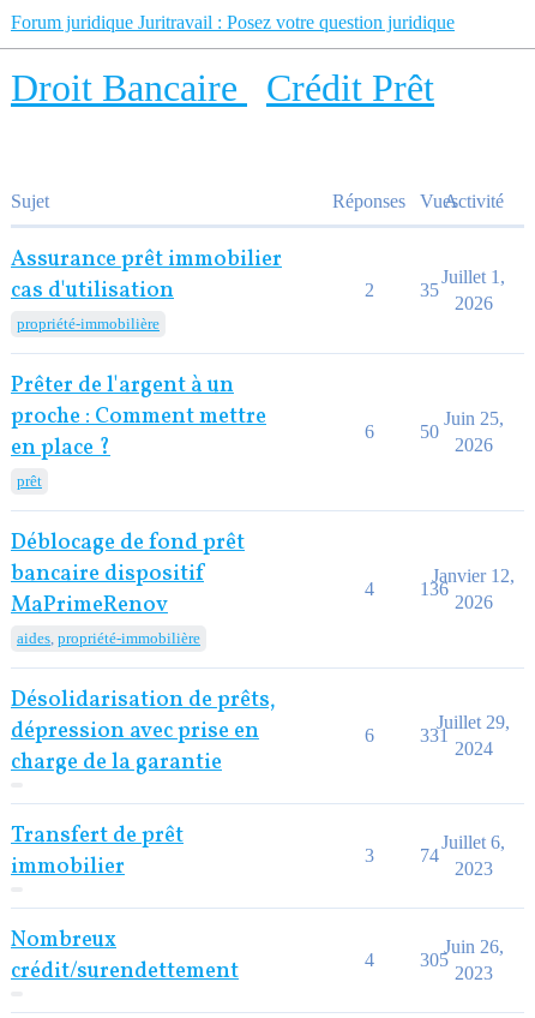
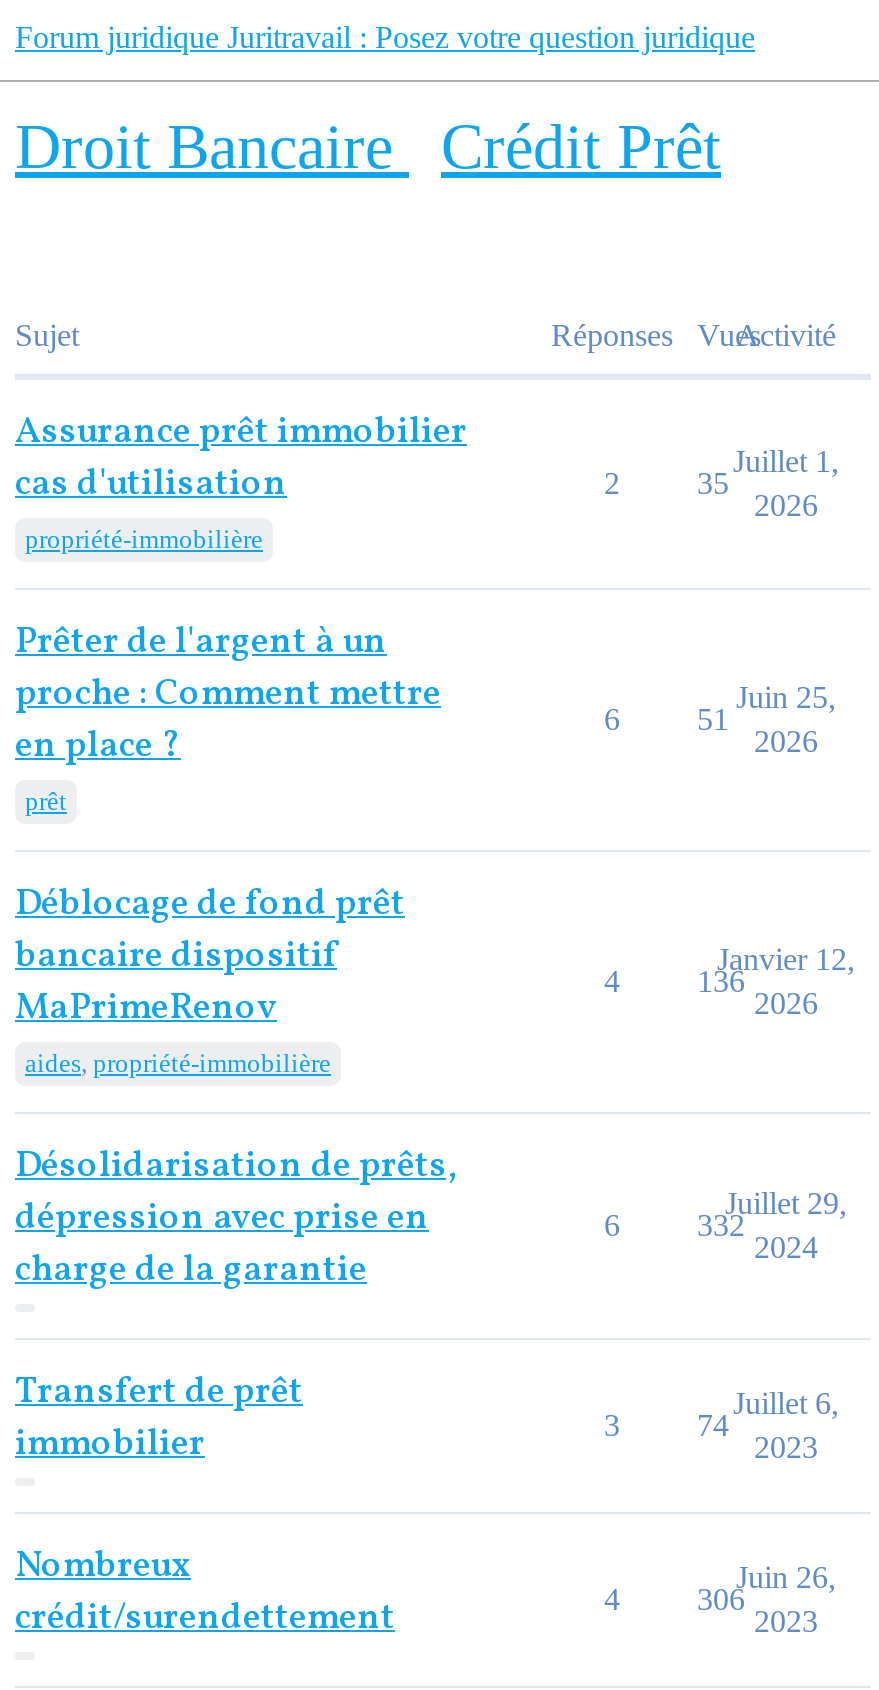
- 50
+ 51

- 331
+ 332

- 305
+ 306
